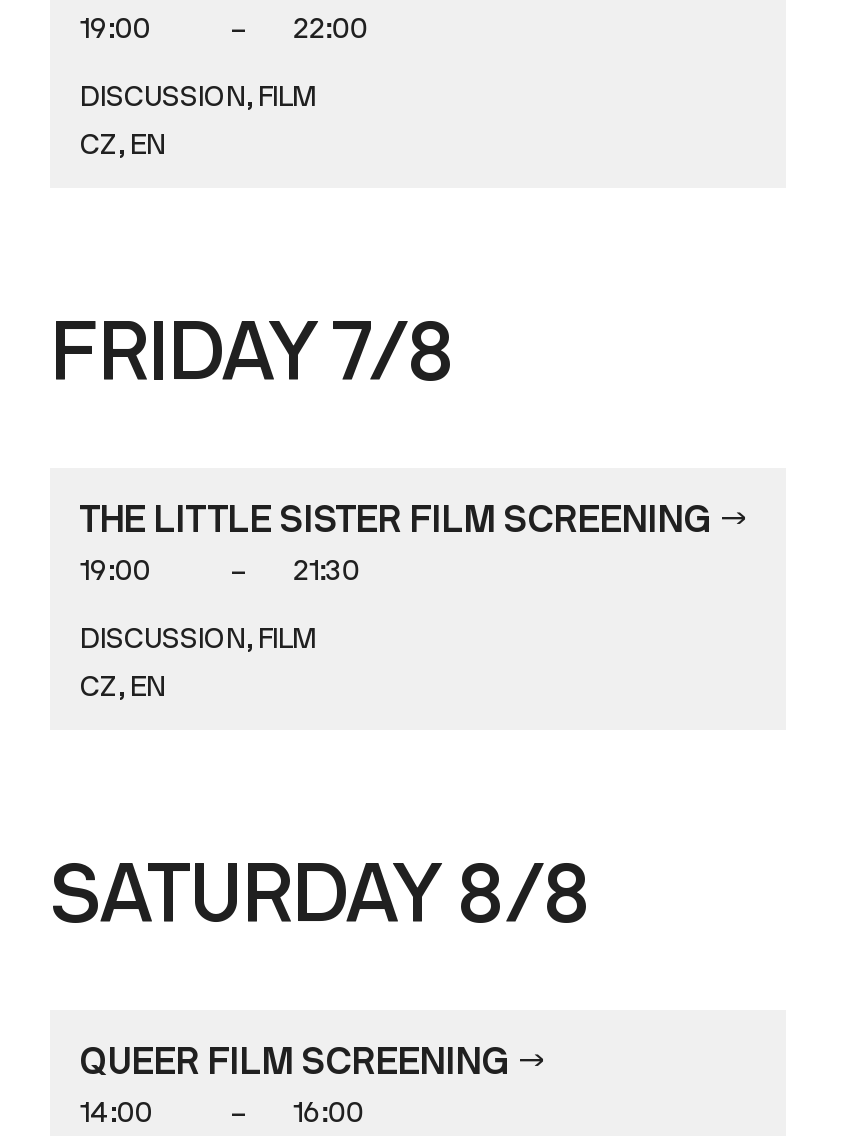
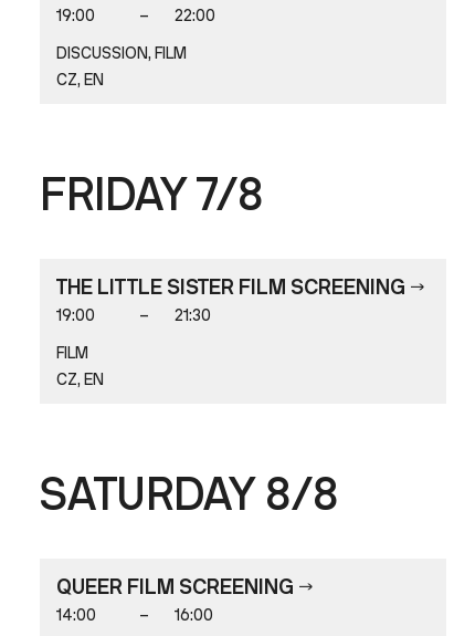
- DISCUSSION, FILM
+ FILM
